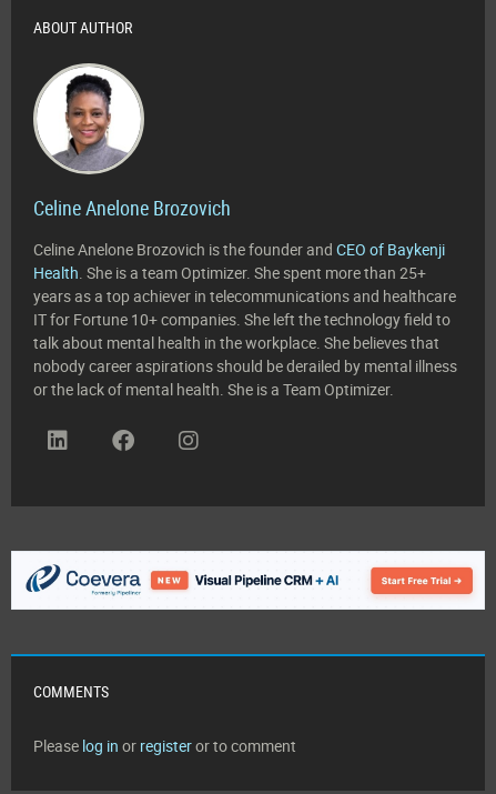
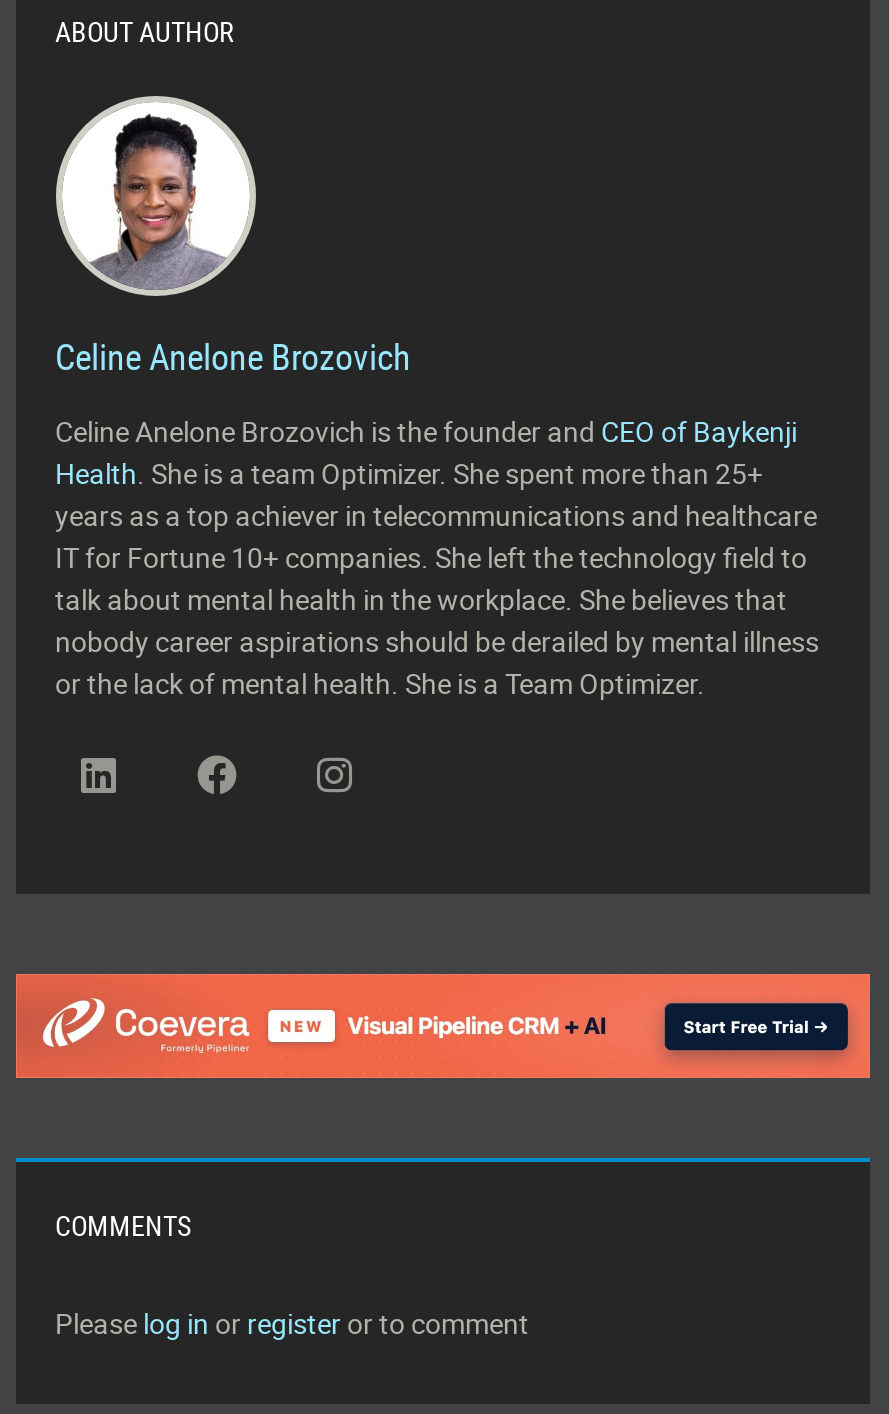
- [image]
+ [image]
